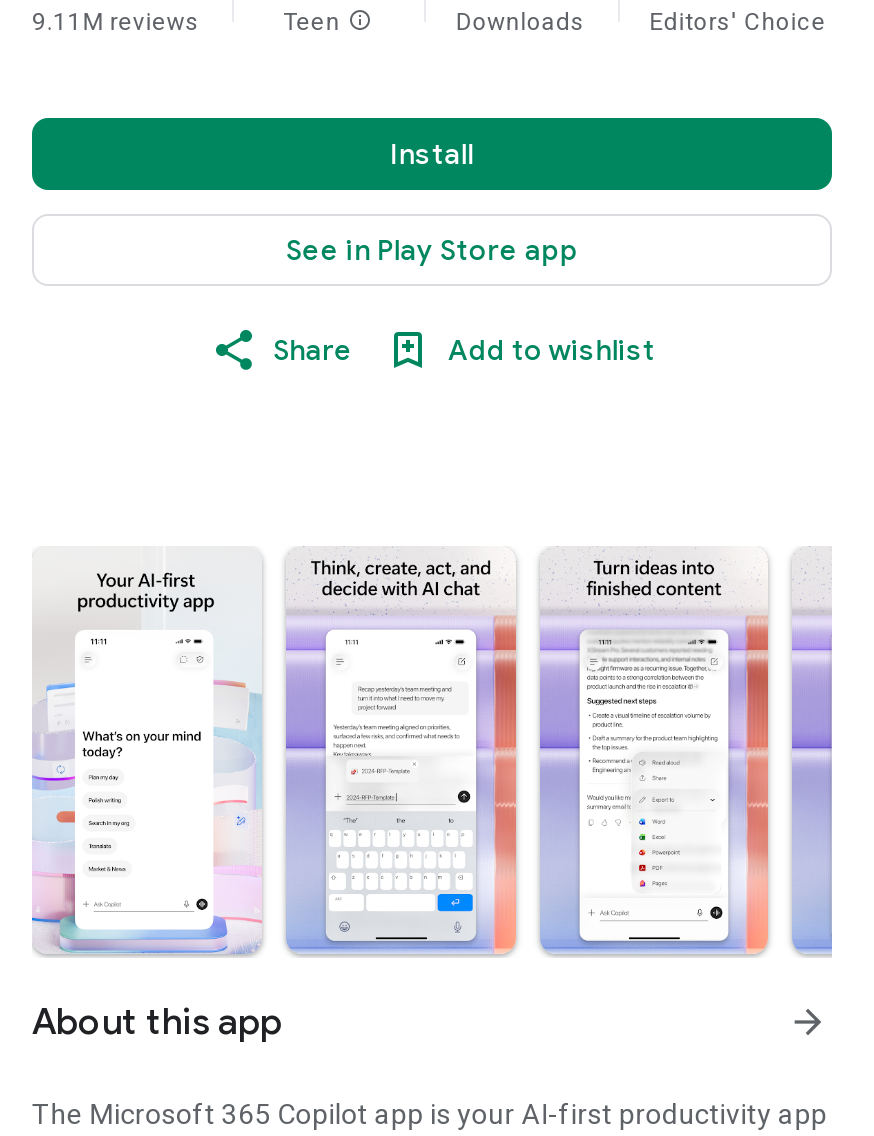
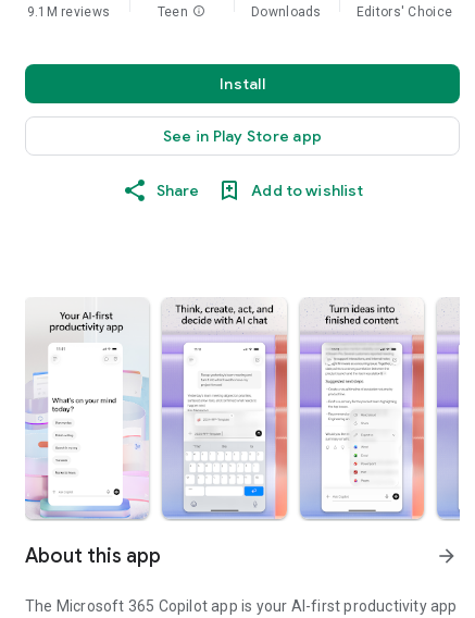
- 9.11M reviews
+ 9.1M reviews
